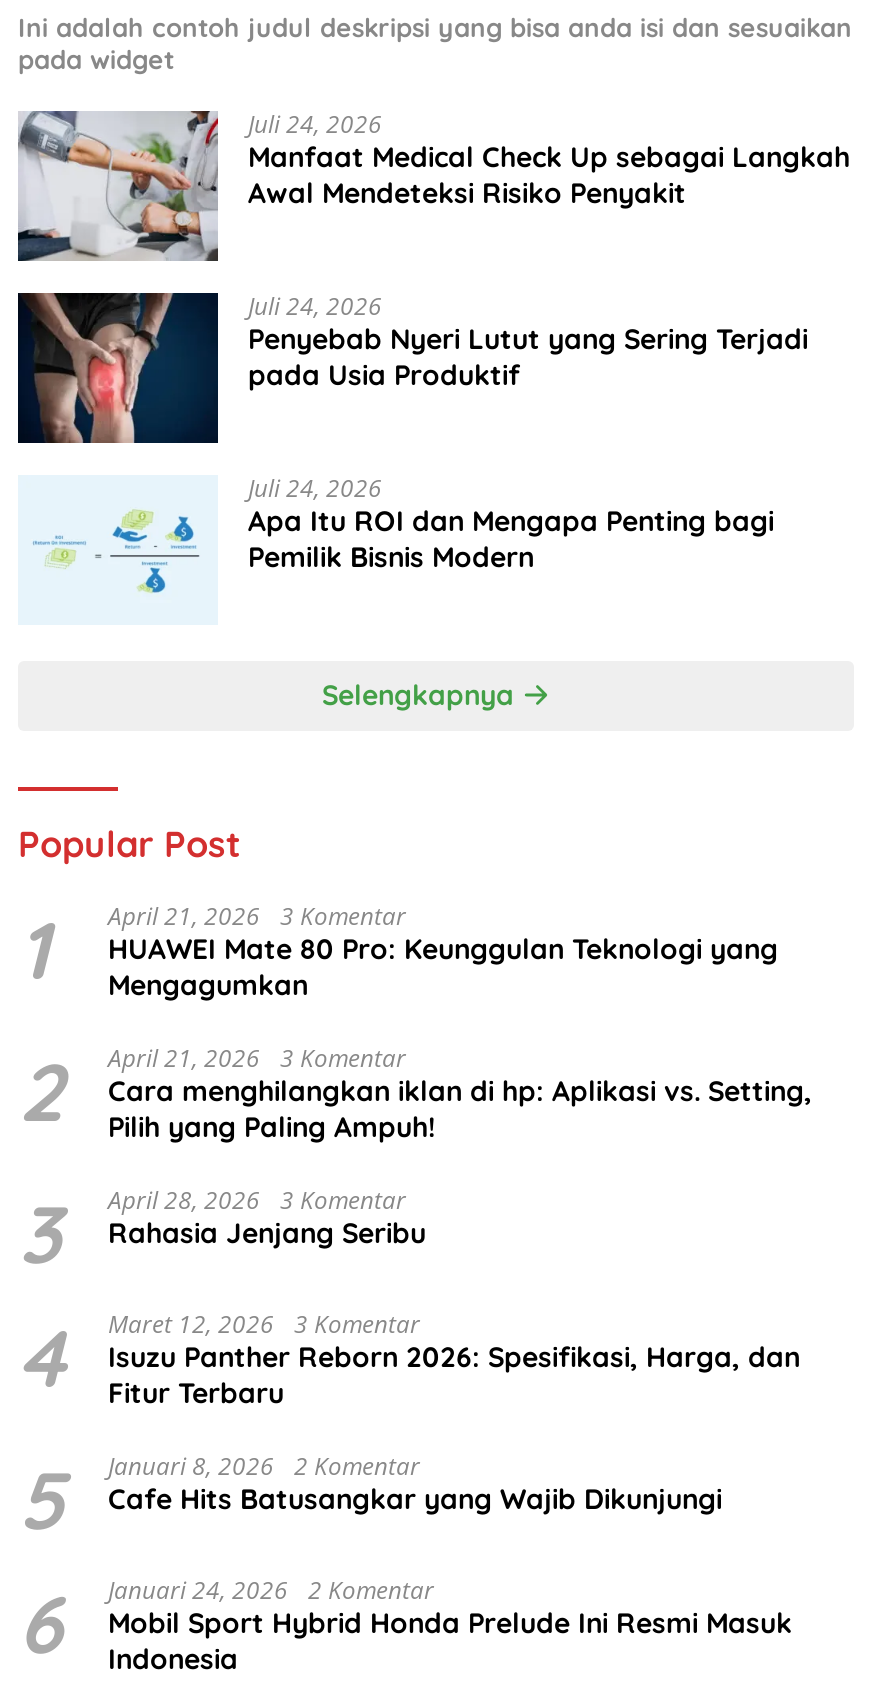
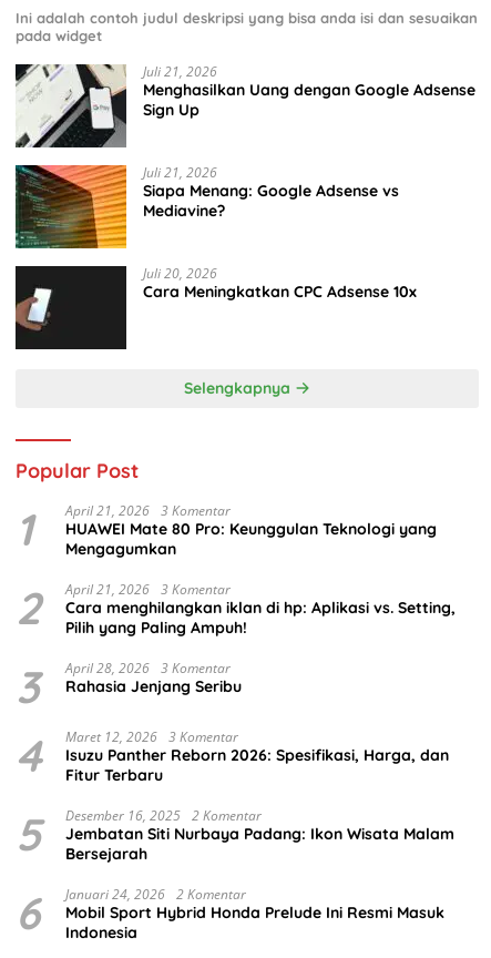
- [image]
- Juli 24, 2026
- Manfaat Medical Check Up sebagai Langkah
- Awal Mendeteksi Risiko Penyakit
+ [image]
+ Juli 21, 2026
+ Menghasilkan Uang dengan Google Adsense
+ Sign Up

- [image]
- Juli 24, 2026
- Penyebab Nyeri Lutut yang Sering Terjadi
- pada Usia Produktif
+ [image]
+ Juli 21, 2026
+ Siapa Menang: Google Adsense vs
+ Mediavine?

- [image]
- Juli 24, 2026
- Apa Itu ROI dan Mengapa Penting bagi
- Pemilik Bisnis Modern
+ [image]
+ Juli 20, 2026
+ Cara Meningkatkan CPC Adsense 10x

- Januari 8, 2026 2 Komentar
- Cafe Hits Batusangkar yang Wajib Dikunjungi
+ Desember 16, 2025 2 Komentar
+ Jembatan Siti Nurbaya Padang: Ikon Wisata Malam
+ Bersejarah
